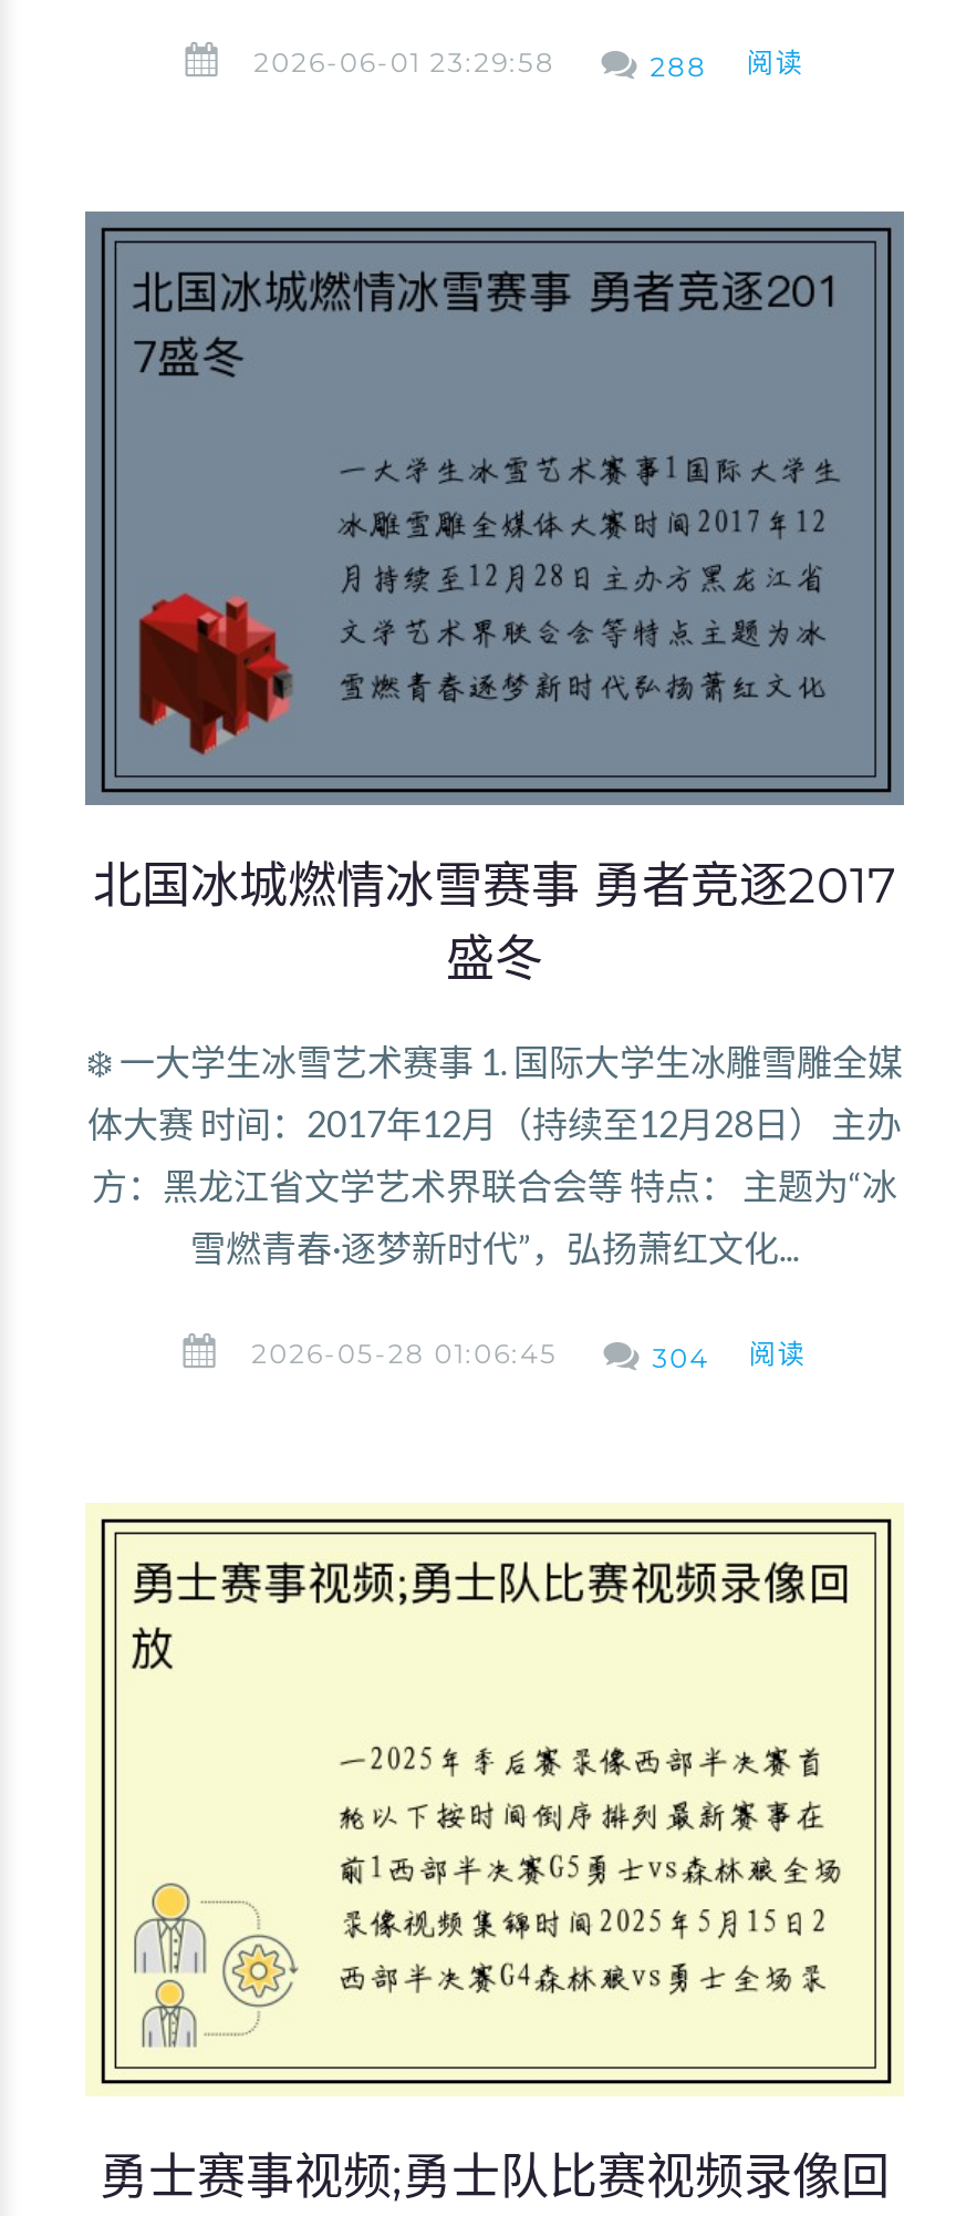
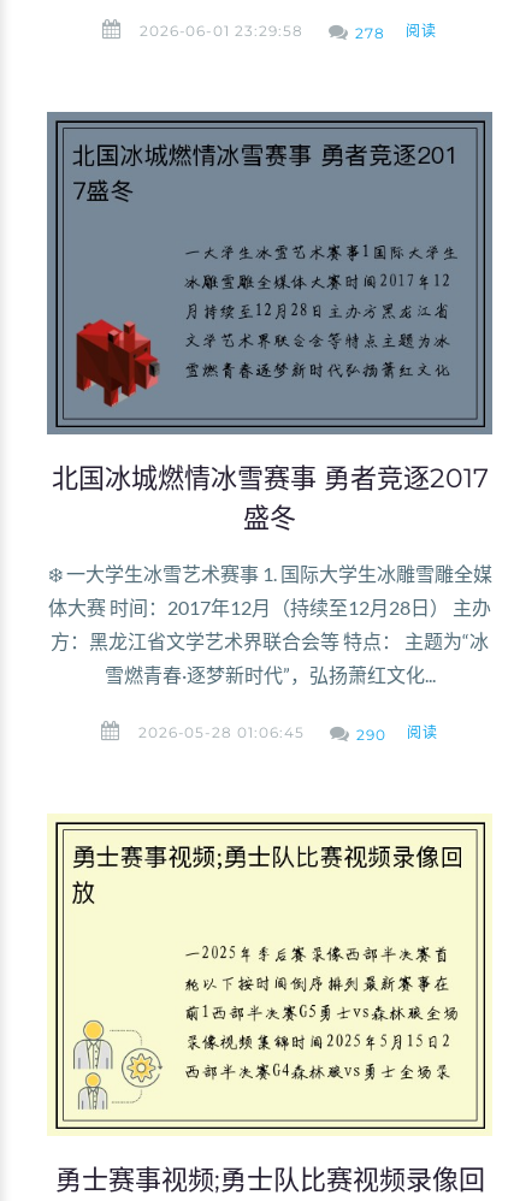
- 288 阅读
+ 278 阅读

- 304 阅读
+ 290 阅读
